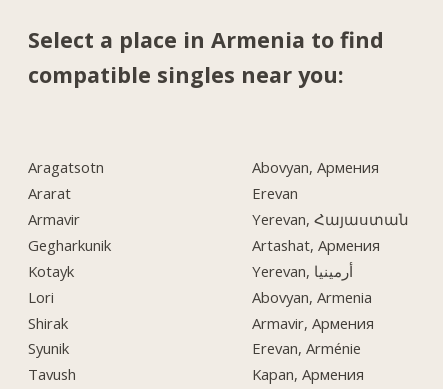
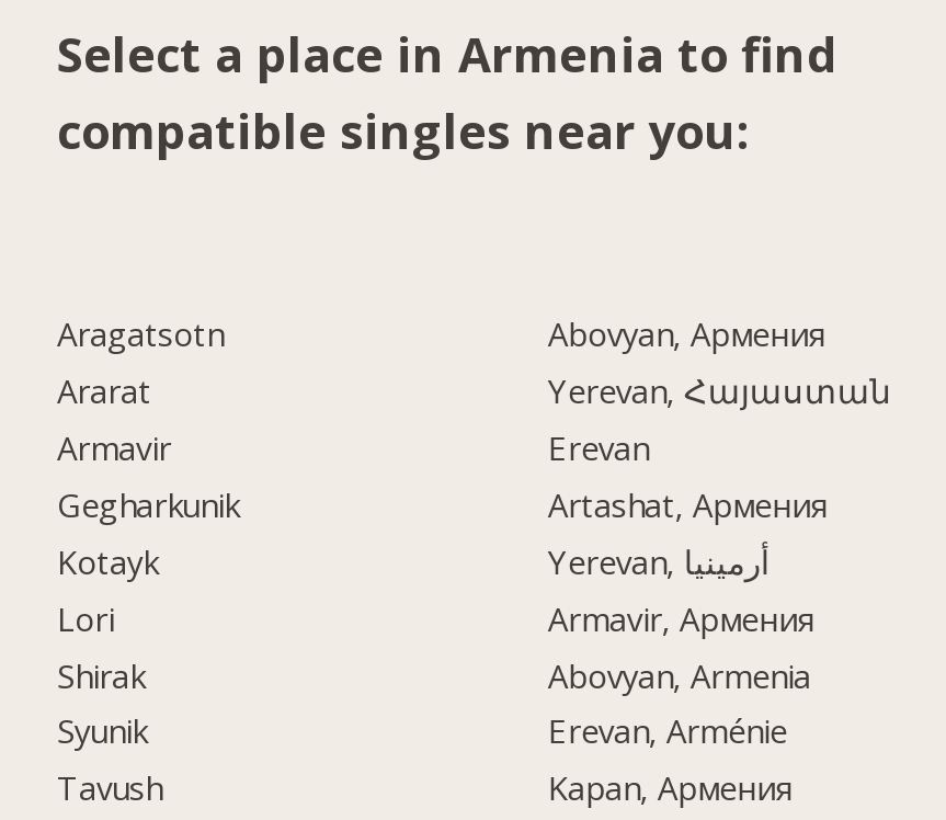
moved down: Erevan

moved up: Yerevan, Հայաստան

moved down: Abovyan, Armenia

moved up: Armavir, Армения
